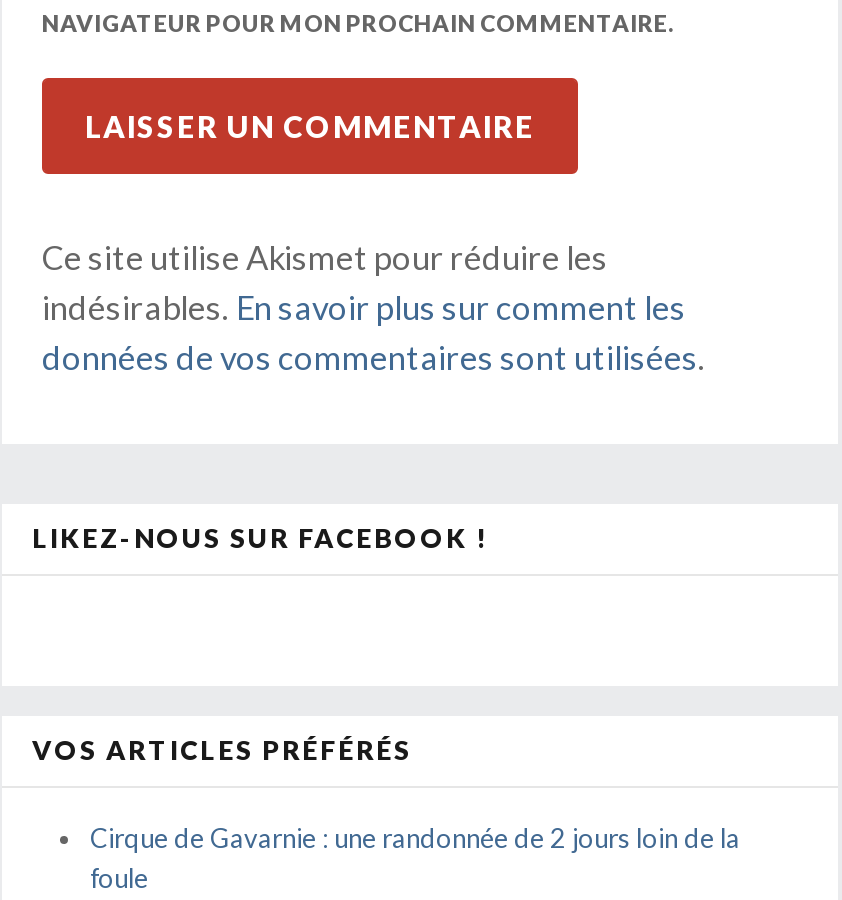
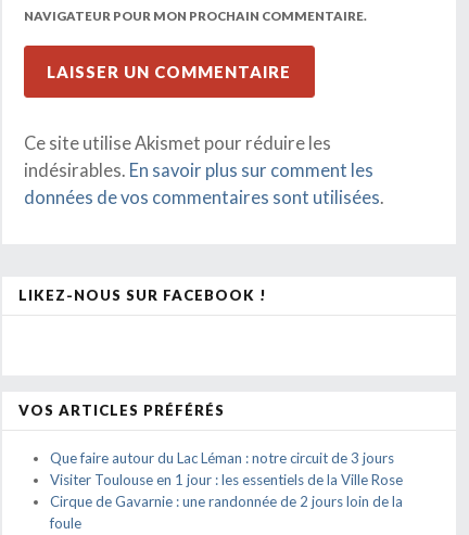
+ Que faire autour du Lac Léman : notre circuit de 3 jours
+ Visiter Toulouse en 1 jour : les essentiels de la Ville Rose
